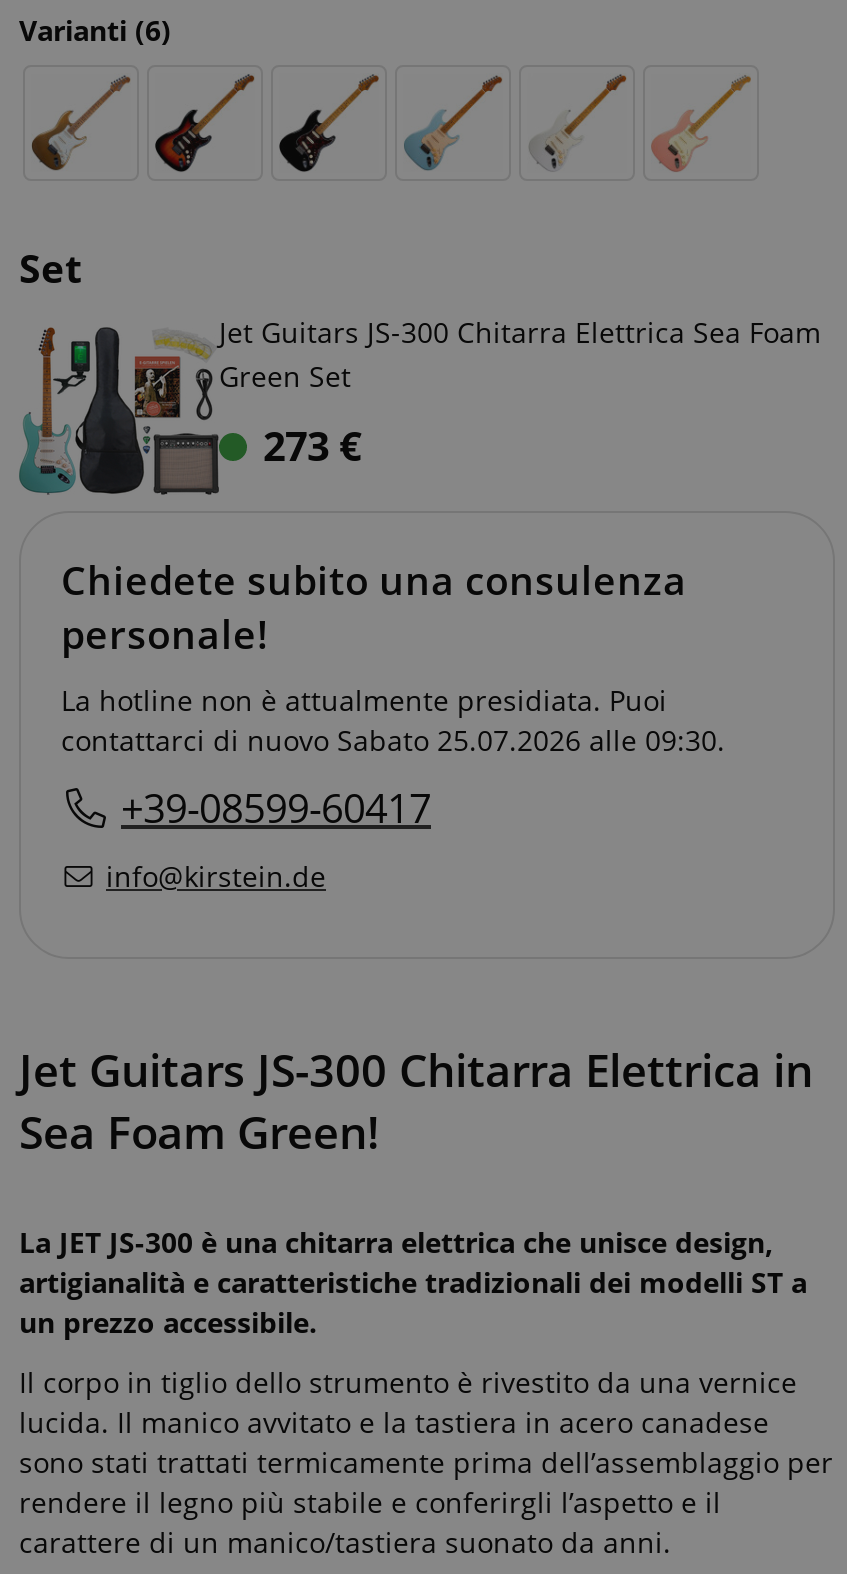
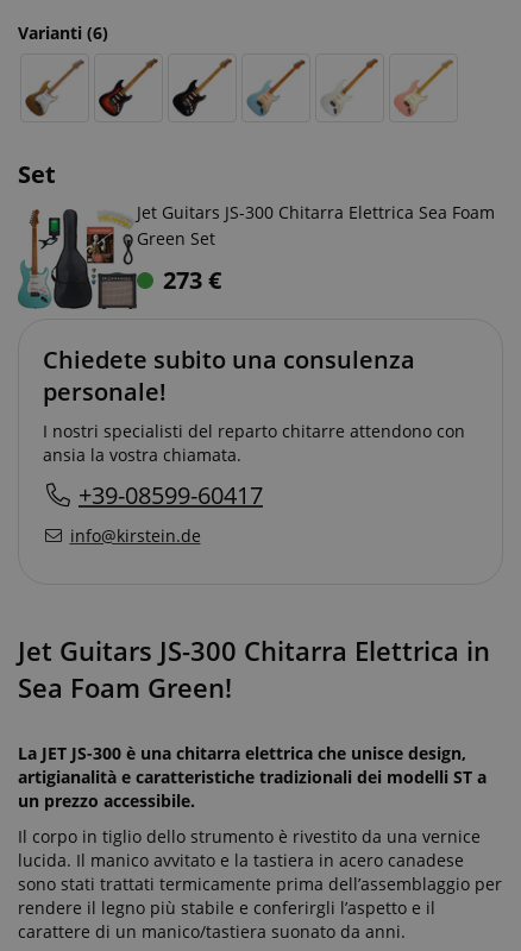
- La hotline non è attualmente presidiata. Puoi
- contattarci di nuovo Sabato 25.07.2026 alle 09:30.
+ I nostri specialisti del reparto chitarre attendono con
+ ansia la vostra chiamata.
